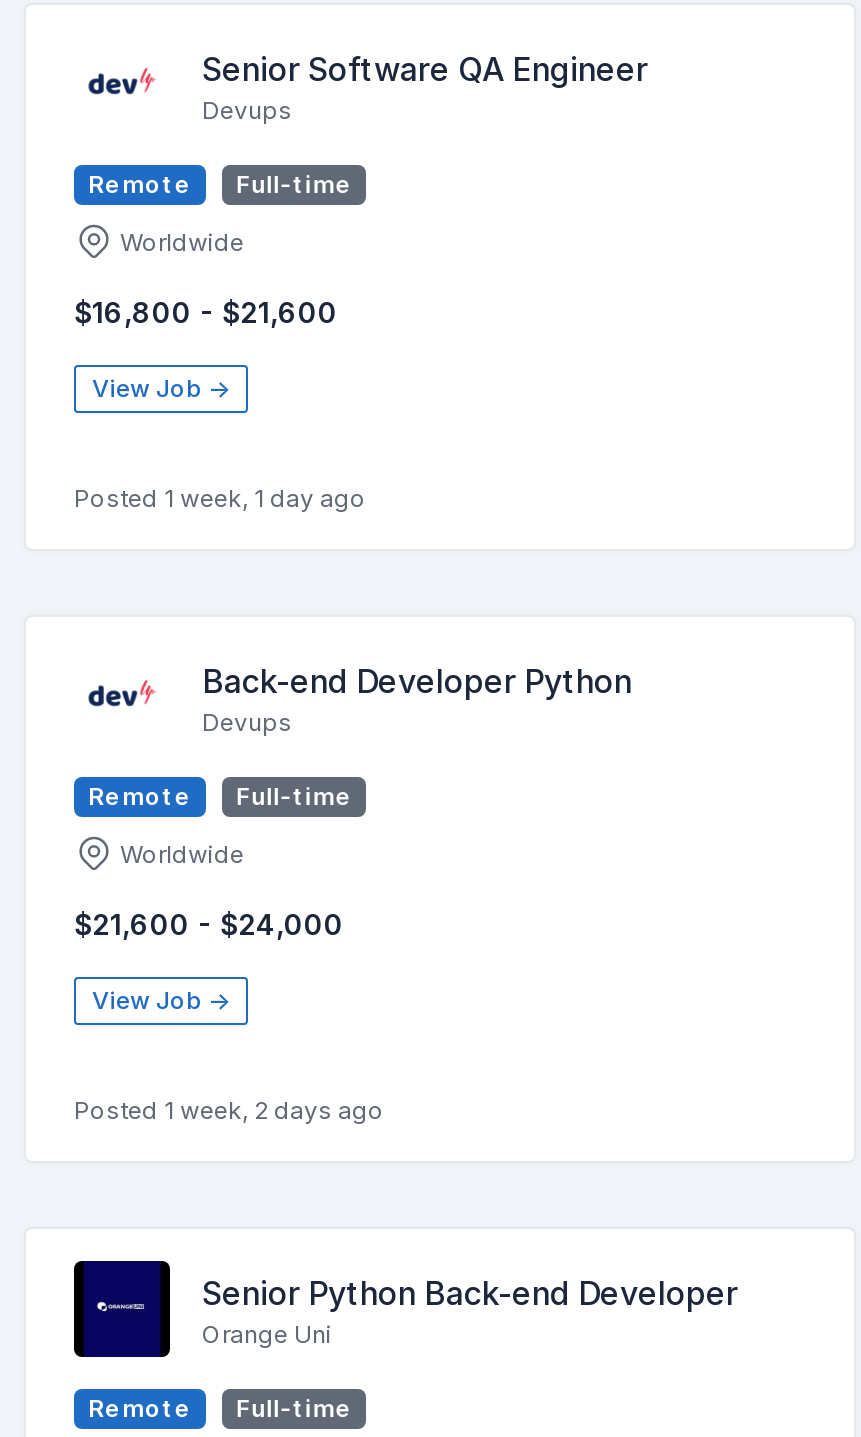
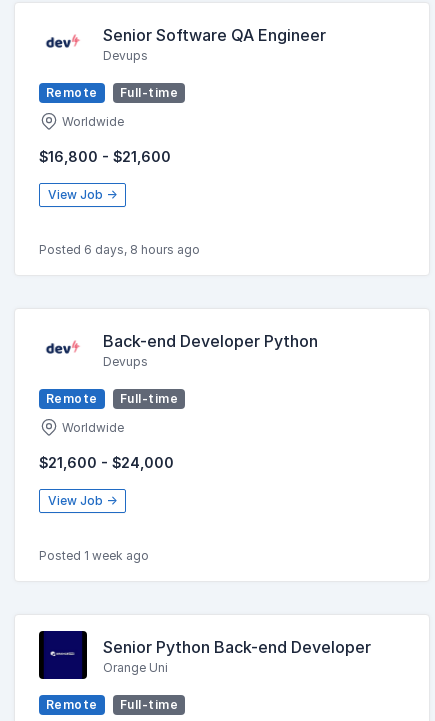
- Posted 1 week, 1 day ago
+ Posted 6 days, 8 hours ago

- Posted 1 week, 2 days ago
+ Posted 1 week ago
